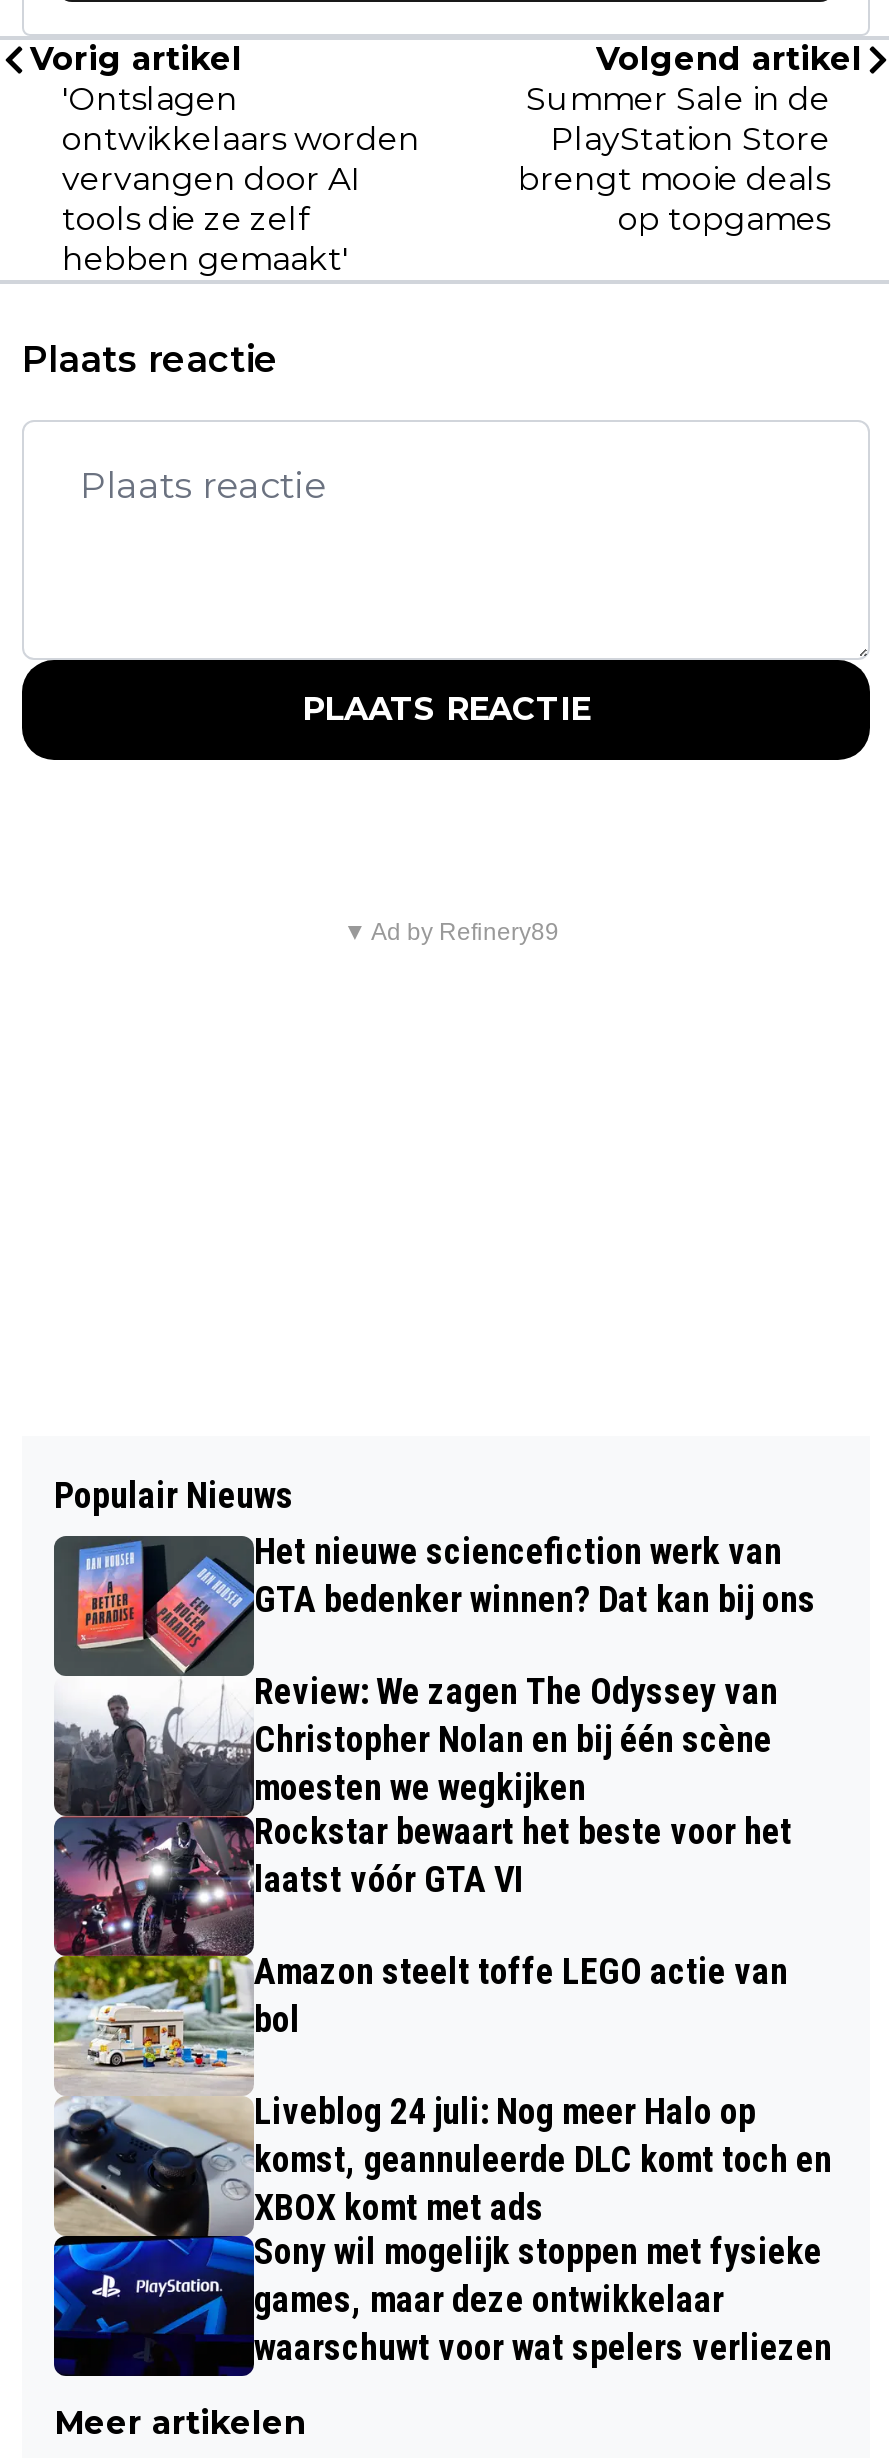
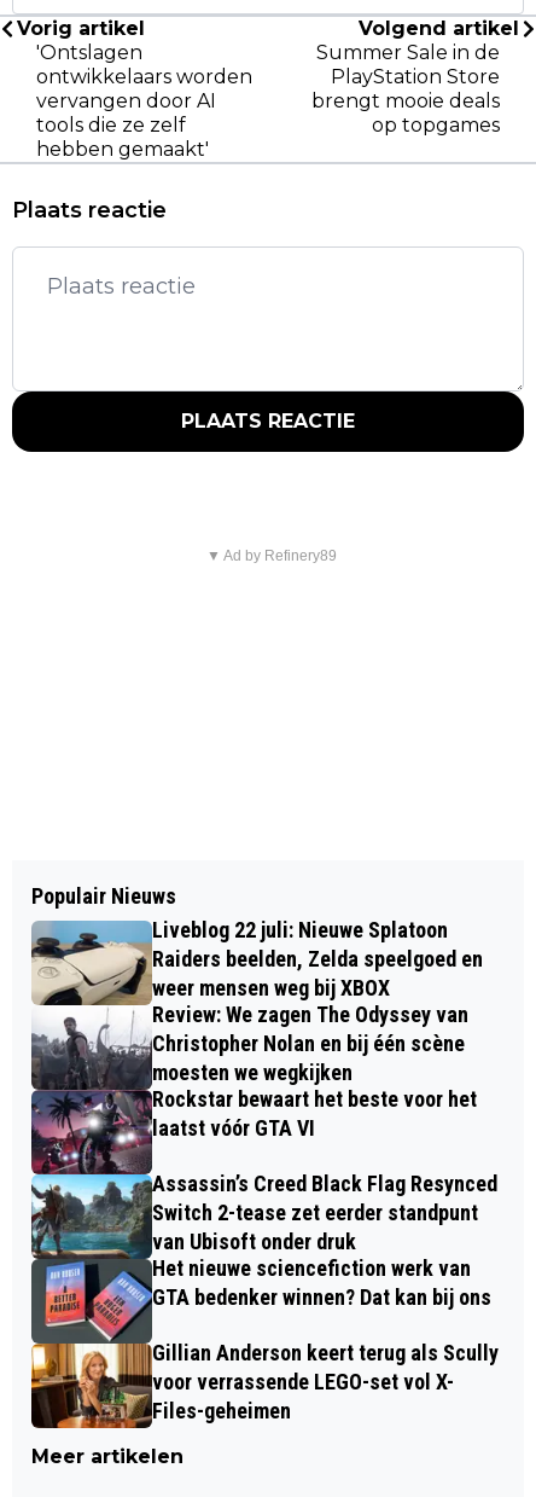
+ Liveblog 22 juli: Nieuwe Splatoon
+ Raiders beelden, Zelda speelgoed en
+ weer mensen weg bij XBOX

- [image]
+ [image]

moved down: Het nieuwe sciencefiction werk van | GTA bedenker winnen? Dat kan bij ons

- [image]
- Amazon steelt toffe LEGO actie van
- bol
+ [image]
+ Assassin’s Creed Black Flag Resynced
+ Switch 2-tease zet eerder standpunt
+ van Ubisoft onder druk

- Liveblog 24 juli: Nog meer Halo op
- komst, geannuleerde DLC komt toch en
- XBOX komt met ads
- Sony wil mogelijk stoppen met fysieke
- games, maar deze ontwikkelaar
- waarschuwt voor wat spelers verliezen
+ Gillian Anderson keert terug als Scully
+ voor verrassende LEGO-set vol X-
+ Files-geheimen
